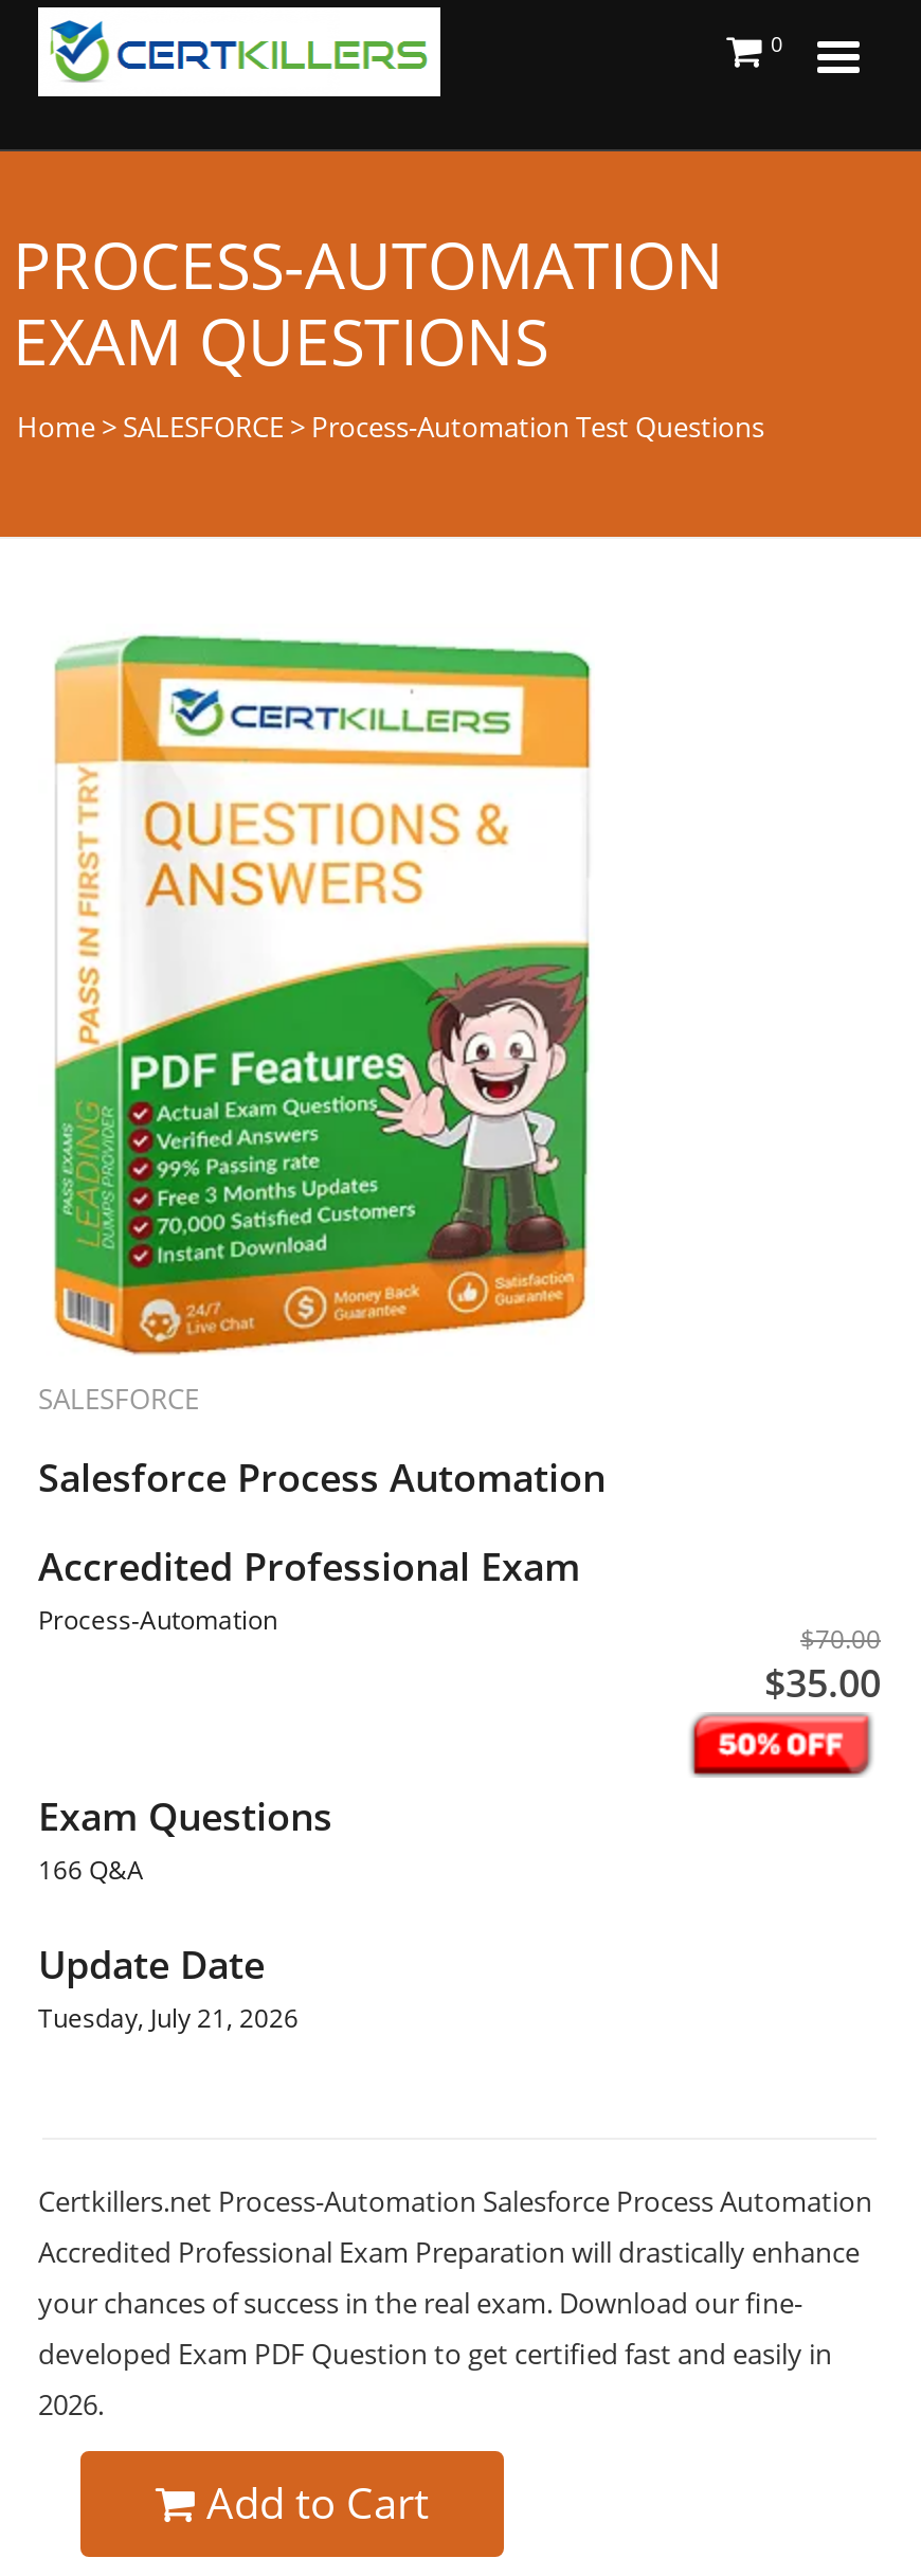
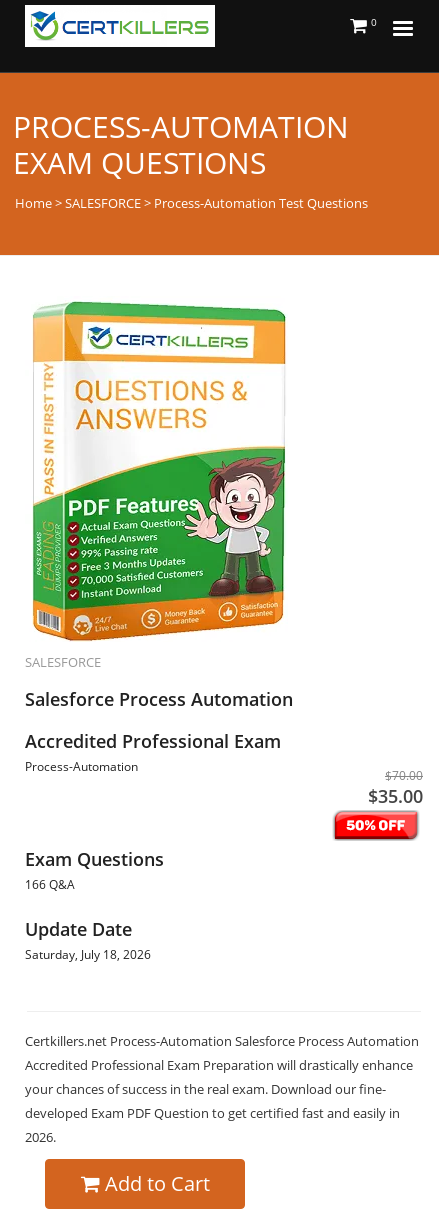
- Tuesday, July 21, 2026
+ Saturday, July 18, 2026
